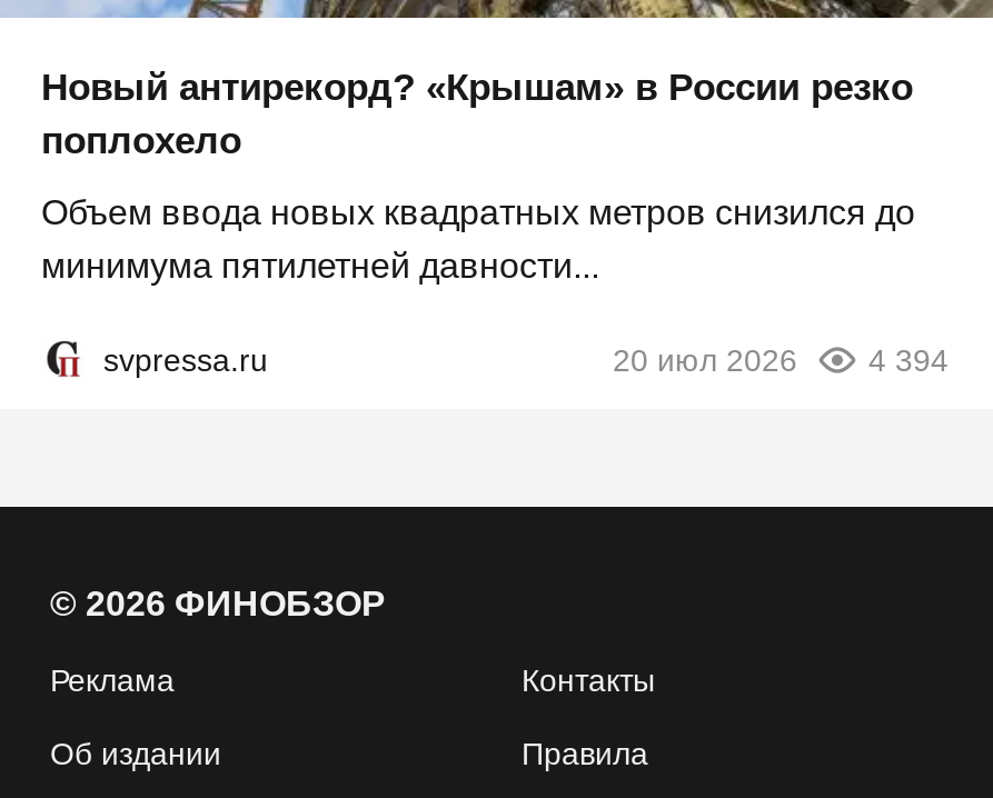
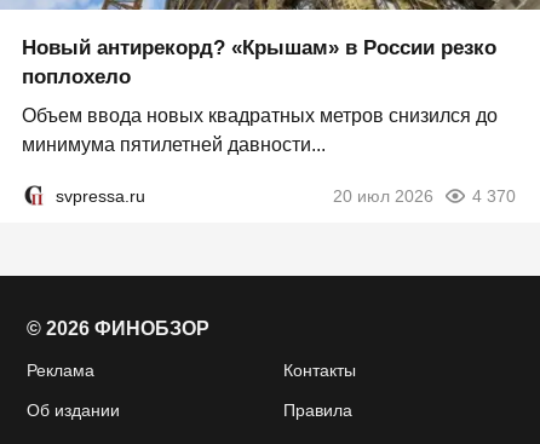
- 20 июл 2026 4 394
+ 20 июл 2026 4 370
